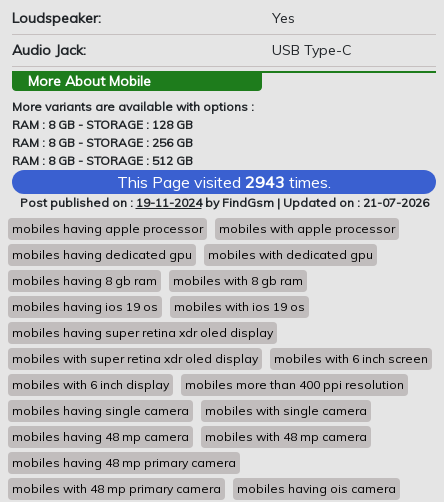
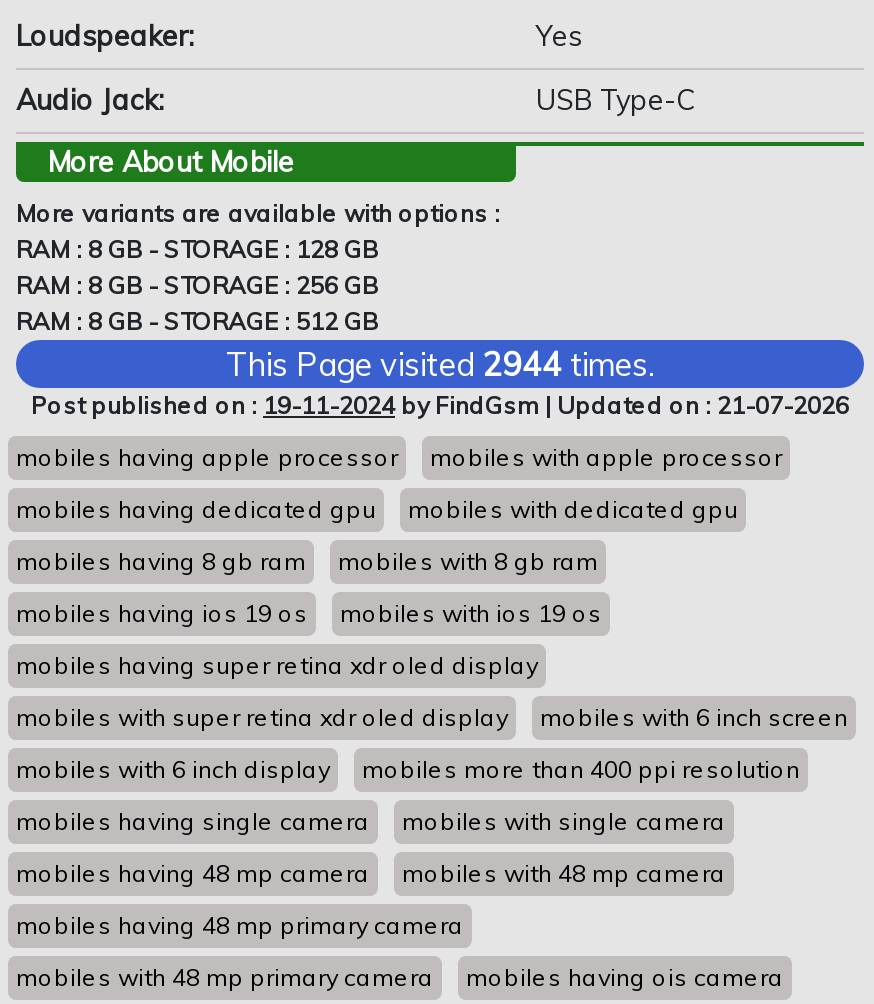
- This Page visited 2943 times.
+ This Page visited 2944 times.
